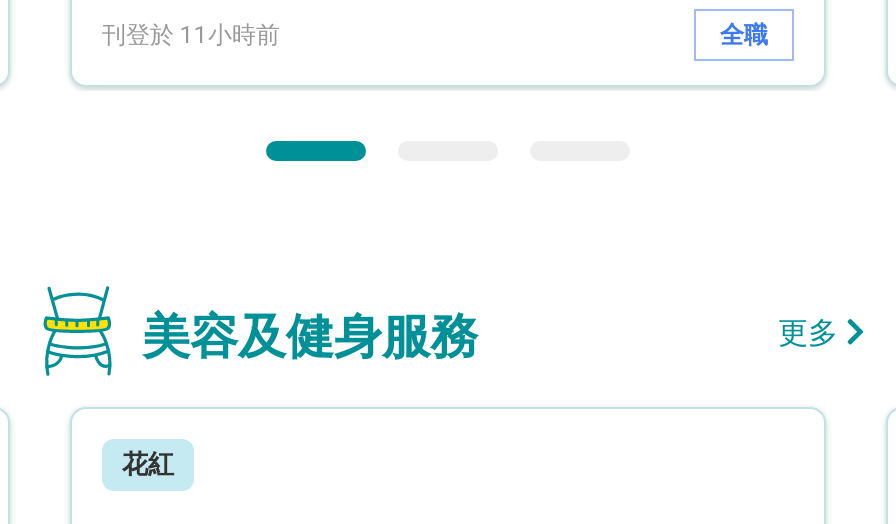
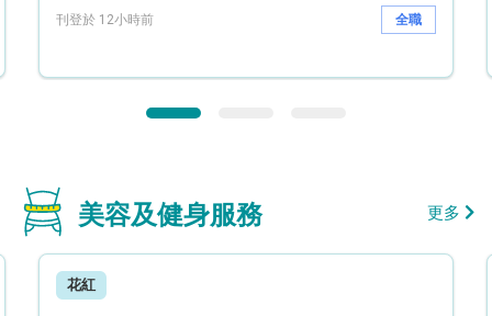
- 刊登於 11小時前
+ 刊登於 12小時前
